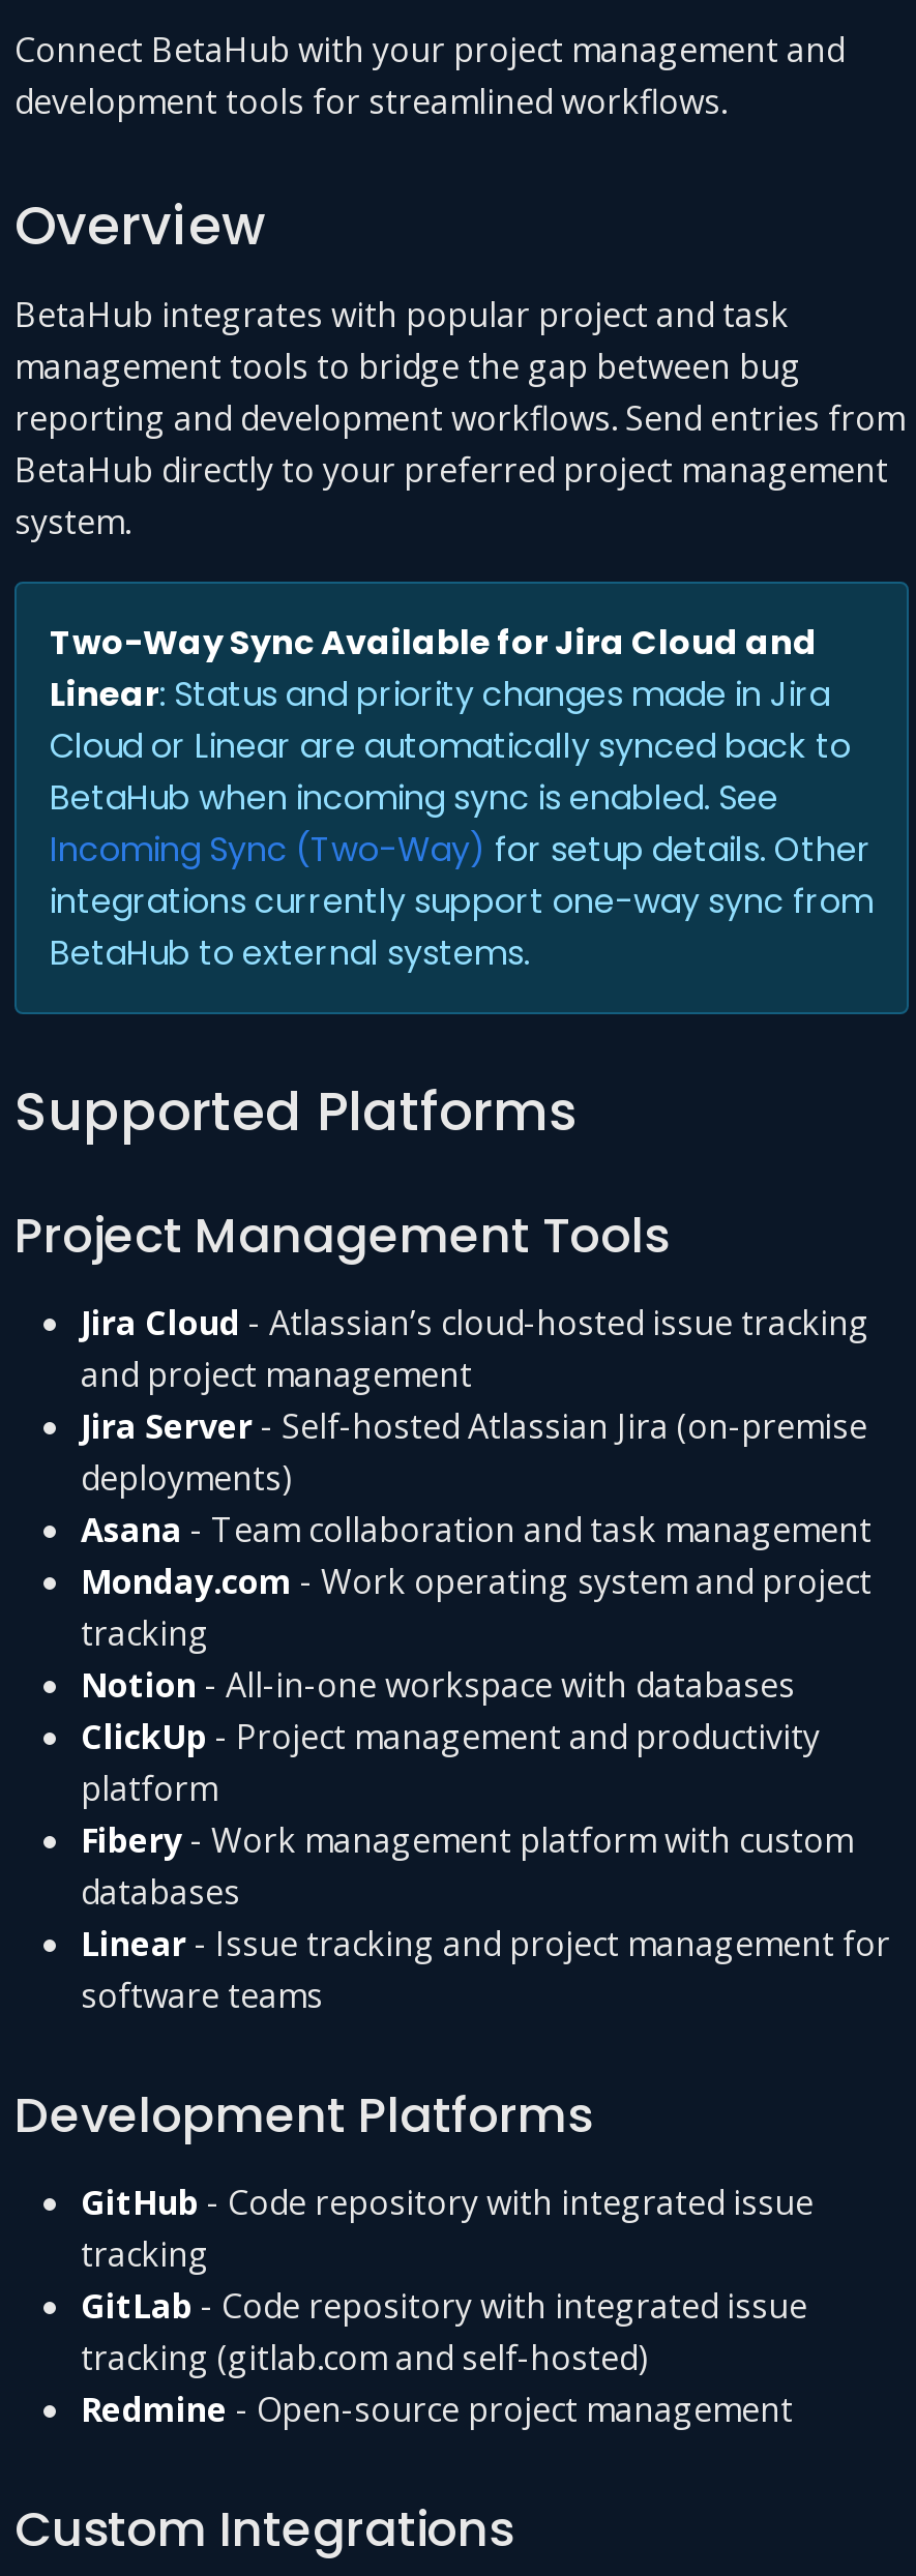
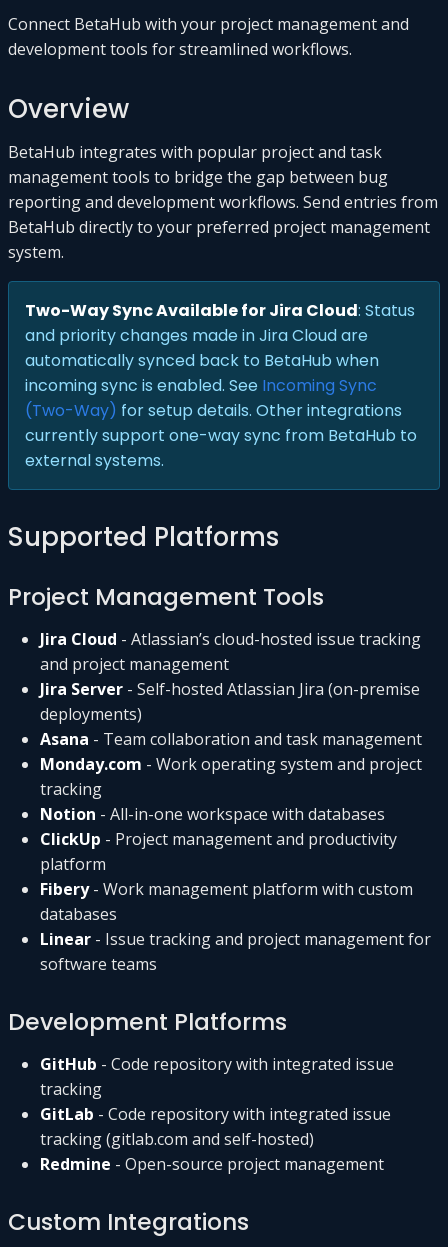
- Two-Way Sync Available for Jira Cloud and
- Linear: Status and priority changes made in Jira
- Cloud or Linear are automatically synced back to
- BetaHub when incoming sync is enabled. See
- Incoming Sync (Two-Way) for setup details. Other
- integrations currently support one-way sync from
- BetaHub to external systems.
+ Two-Way Sync Available for Jira Cloud: Status
+ and priority changes made in Jira Cloud are
+ automatically synced back to BetaHub when
+ incoming sync is enabled. See Incoming Sync
+ (Two-Way) for setup details. Other integrations
+ currently support one-way sync from BetaHub to
+ external systems.
